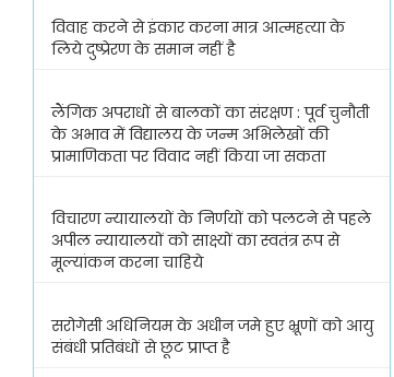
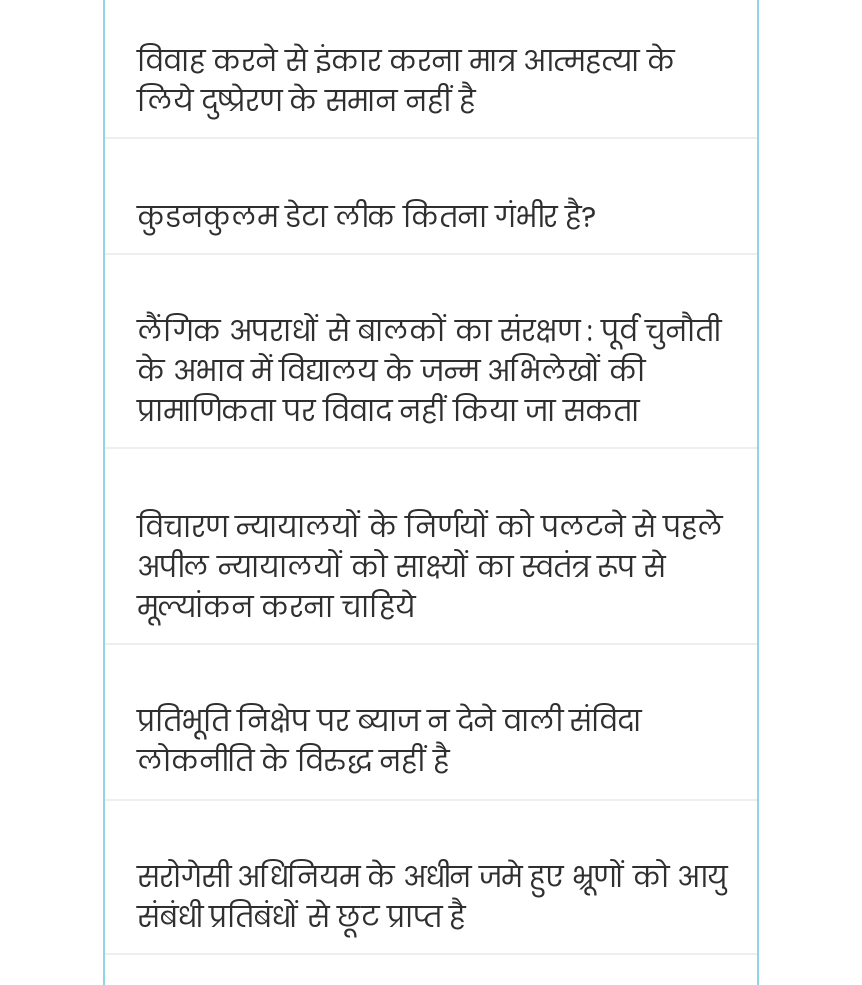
+ कुडनकुलम डेटा लीक कितना गंभीर है?

+ प्रतिभूति निक्षेप पर ब्याज न देने वाली संविदा
+ लोकनीति के विरुद्ध नहीं है
